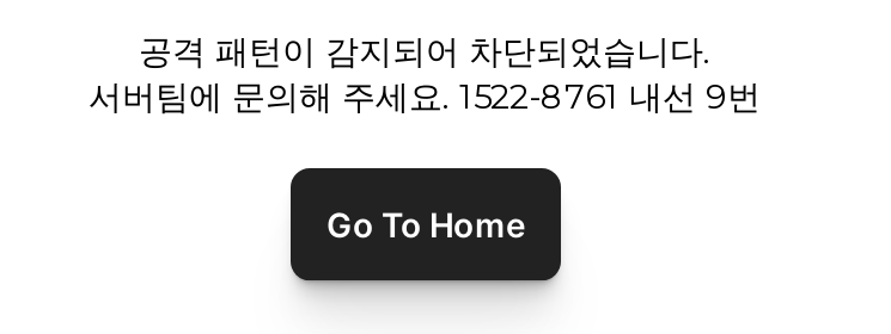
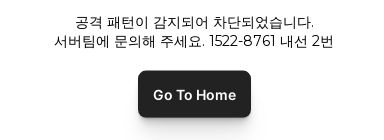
- 서버팀에 문의해 주세요. 1522-8761 내선 9번
+ 서버팀에 문의해 주세요. 1522-8761 내선 2번
